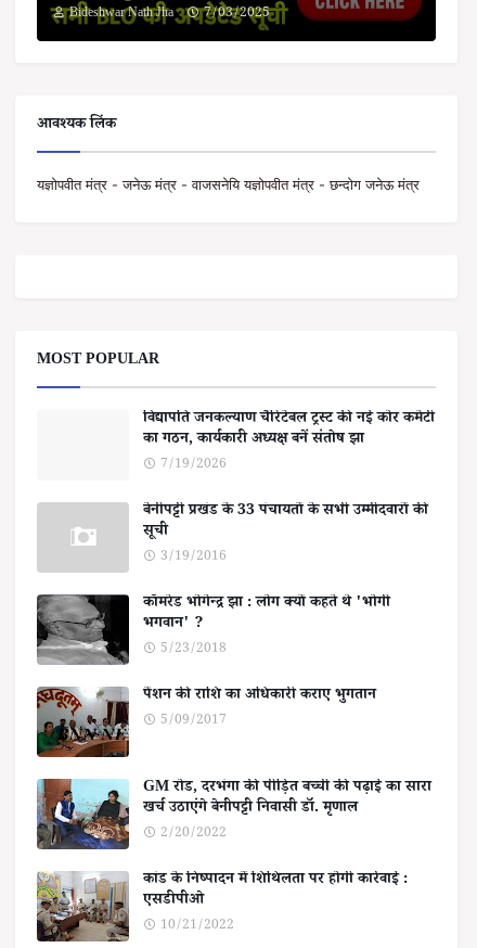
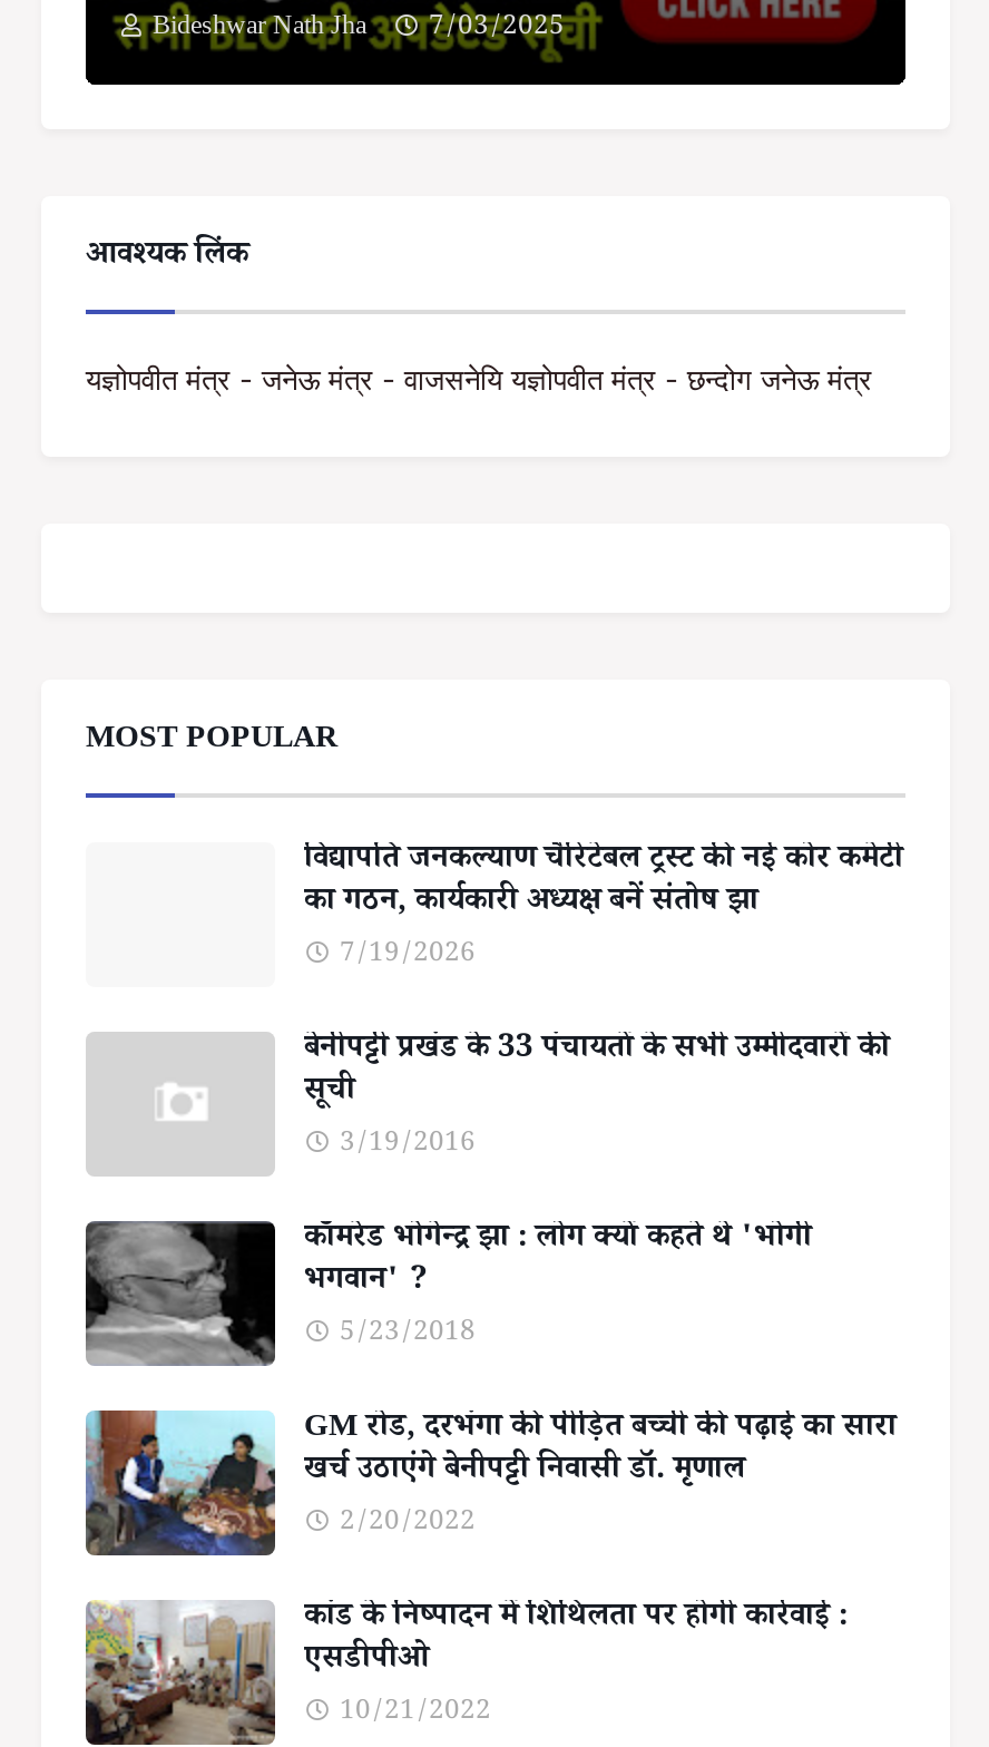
- [image]
- पेंशन की राशि का अधिकारी कराए भुगतान
- 5/09/2017
